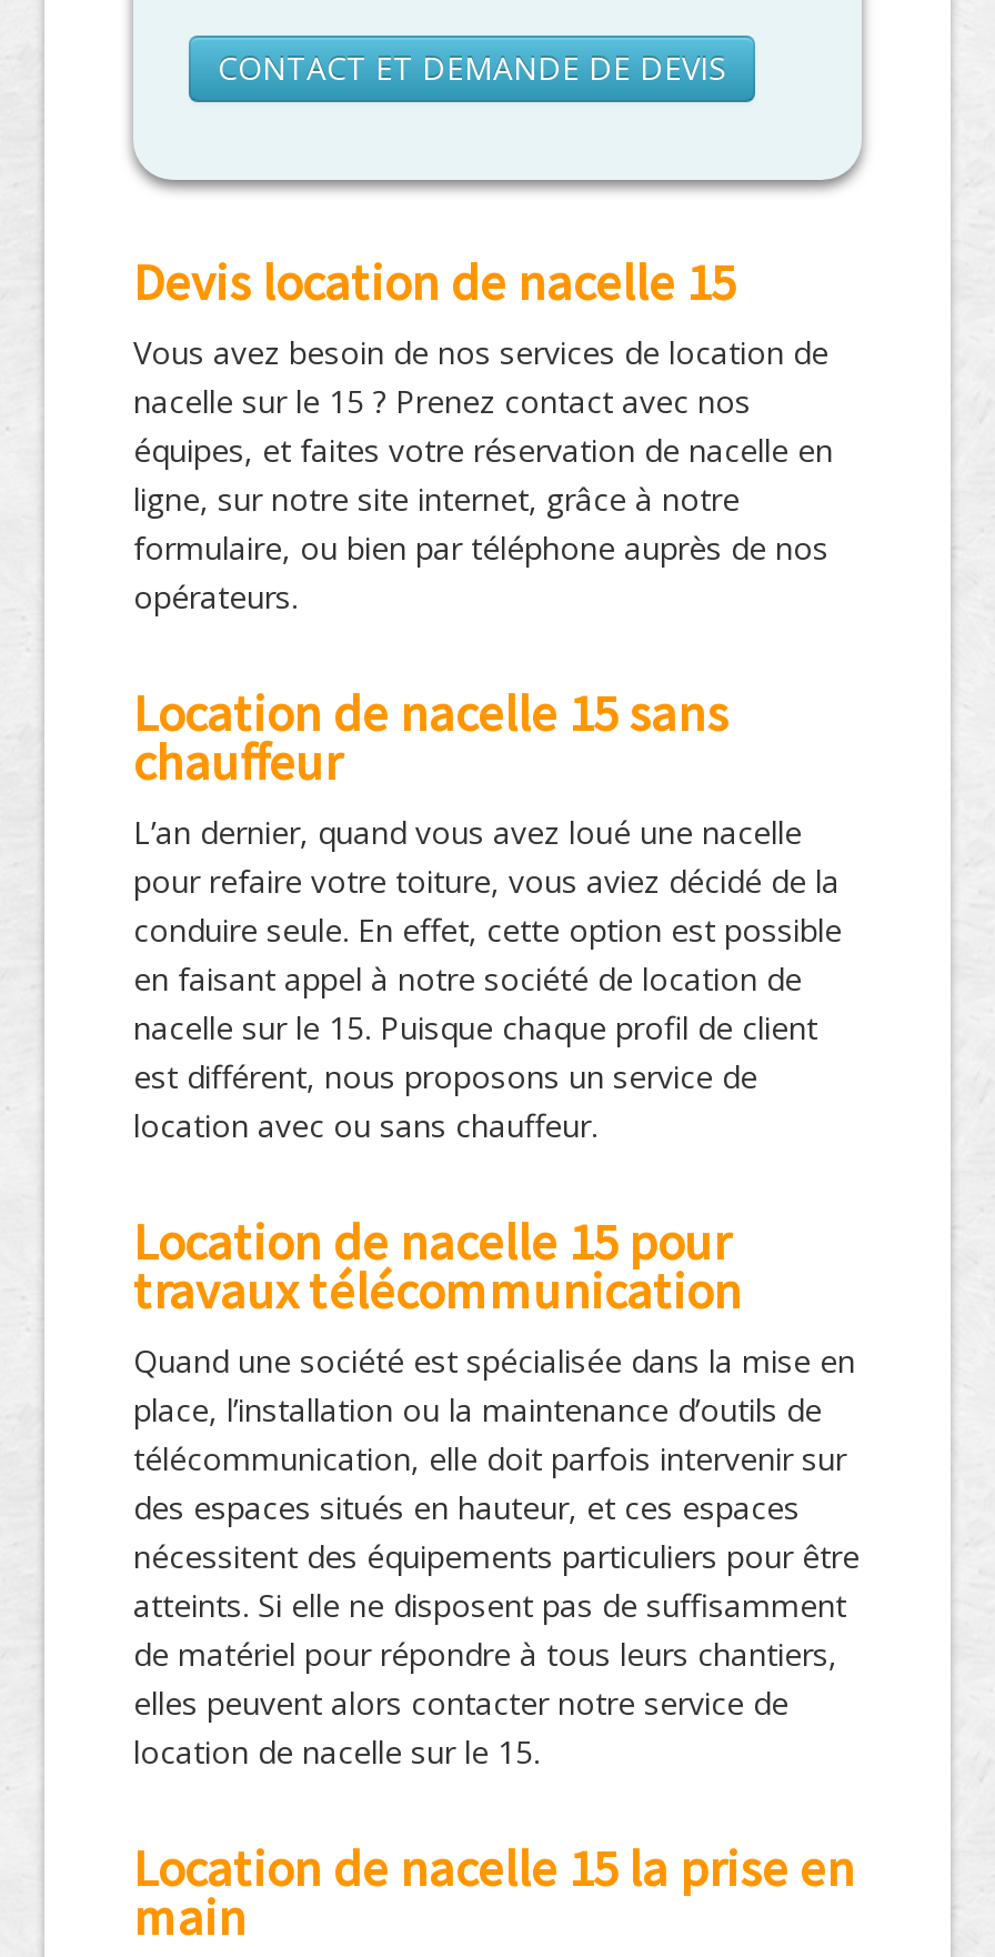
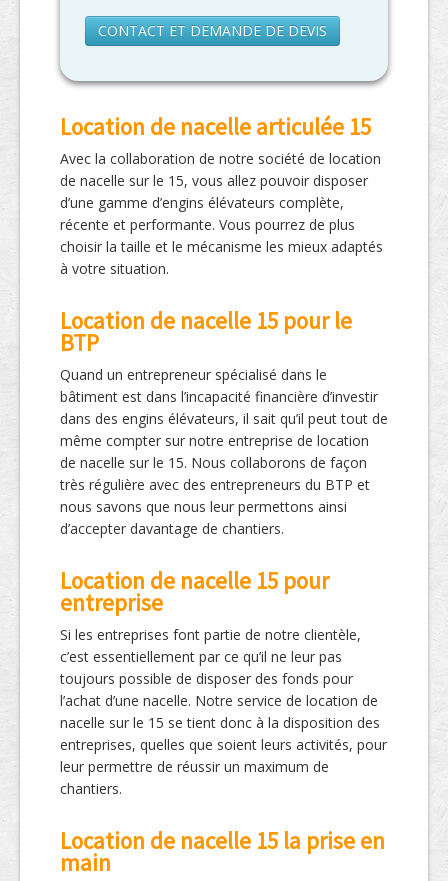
- Devis location de nacelle 15
- Vous avez besoin de nos services de location de
- nacelle sur le 15 ? Prenez contact avec nos
- équipes, et faites votre réservation de nacelle en
- ligne, sur notre site internet, grâce à notre
- formulaire, ou bien par téléphone auprès de nos
- opérateurs.
+ Location de nacelle articulée 15
+ Avec la collaboration de notre société de location
+ de nacelle sur le 15, vous allez pouvoir disposer
+ d’une gamme d’engins élévateurs complète,
+ récente et performante. Vous pourrez de plus
+ choisir la taille et le mécanisme les mieux adaptés
+ à votre situation.

- Location de nacelle 15 sans
- chauffeur
- L’an dernier, quand vous avez loué une nacelle
- pour refaire votre toiture, vous aviez décidé de la
- conduire seule. En effet, cette option est possible
- en faisant appel à notre société de location de
- nacelle sur le 15. Puisque chaque profil de client
- est différent, nous proposons un service de
- location avec ou sans chauffeur.
+ Location de nacelle 15 pour le
+ BTP
+ Quand un entrepreneur spécialisé dans le
+ bâtiment est dans l’incapacité financière d’investir
+ dans des engins élévateurs, il sait qu’il peut tout de
+ même compter sur notre entreprise de location
+ de nacelle sur le 15. Nous collaborons de façon
+ très régulière avec des entrepreneurs du BTP et
+ nous savons que nous leur permettons ainsi
+ d’accepter davantage de chantiers.

moved down: Location de nacelle 15 pour

- travaux télécommunication
- Quand une société est spécialisée dans la mise en
- place, l’installation ou la maintenance d’outils de
- télécommunication, elle doit parfois intervenir sur
- des espaces situés en hauteur, et ces espaces
- nécessitent des équipements particuliers pour être
- atteints. Si elle ne disposent pas de suffisamment
- de matériel pour répondre à tous leurs chantiers,
- elles peuvent alors contacter notre service de
- location de nacelle sur le 15.
+ entreprise
+ Si les entreprises font partie de notre clientèle,
+ c’est essentiellement par ce qu’il ne leur pas
+ toujours possible de disposer des fonds pour
+ l’achat d’une nacelle. Notre service de location de
+ nacelle sur le 15 se tient donc à la disposition des
+ entreprises, quelles que soient leurs activités, pour
+ leur permettre de réussir un maximum de
+ chantiers.
